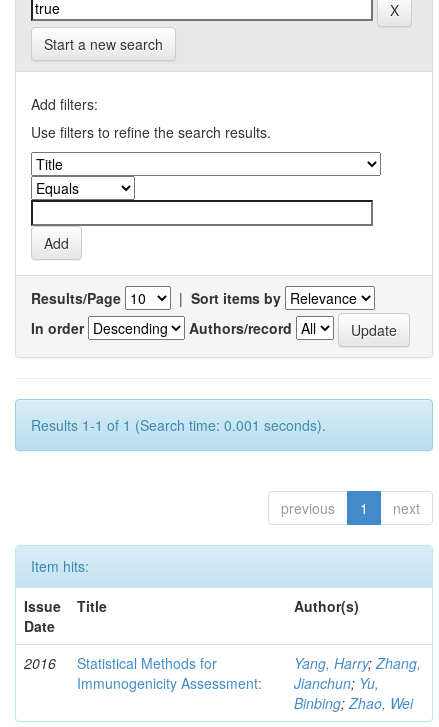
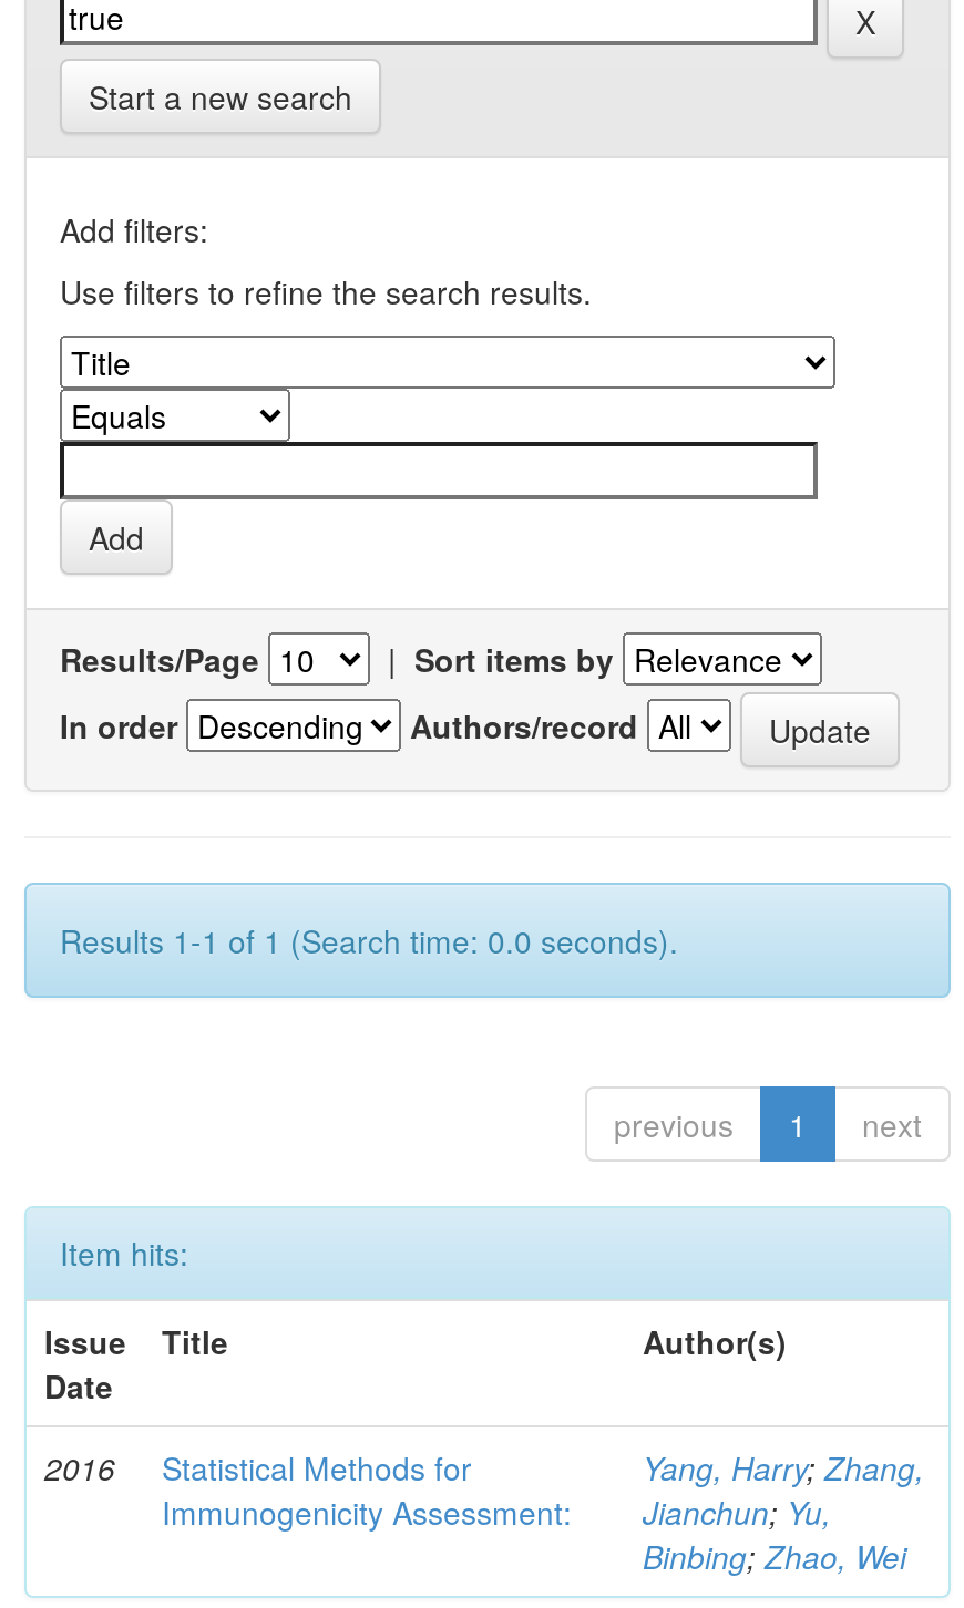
- Results 1-1 of 1 (Search time: 0.001 seconds).
+ Results 1-1 of 1 (Search time: 0.0 seconds).
